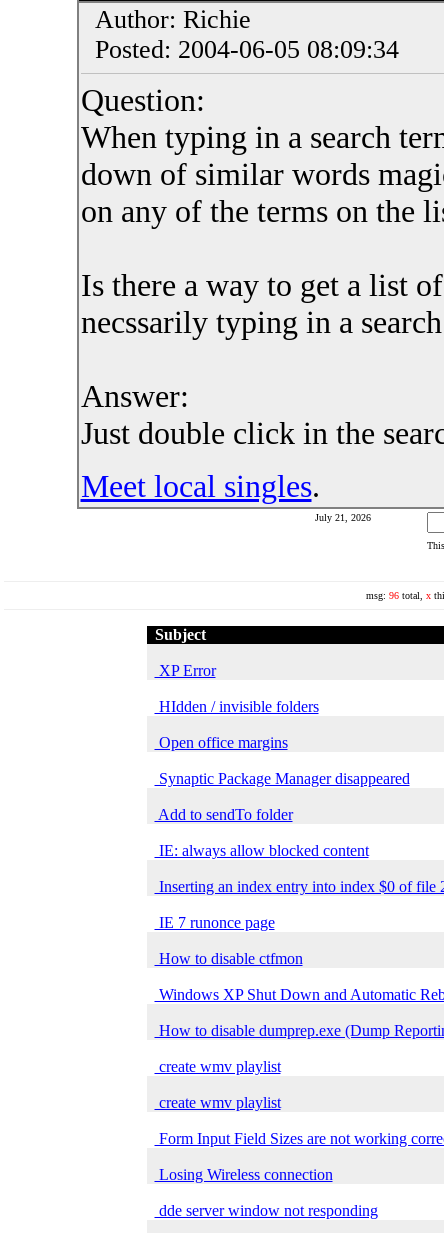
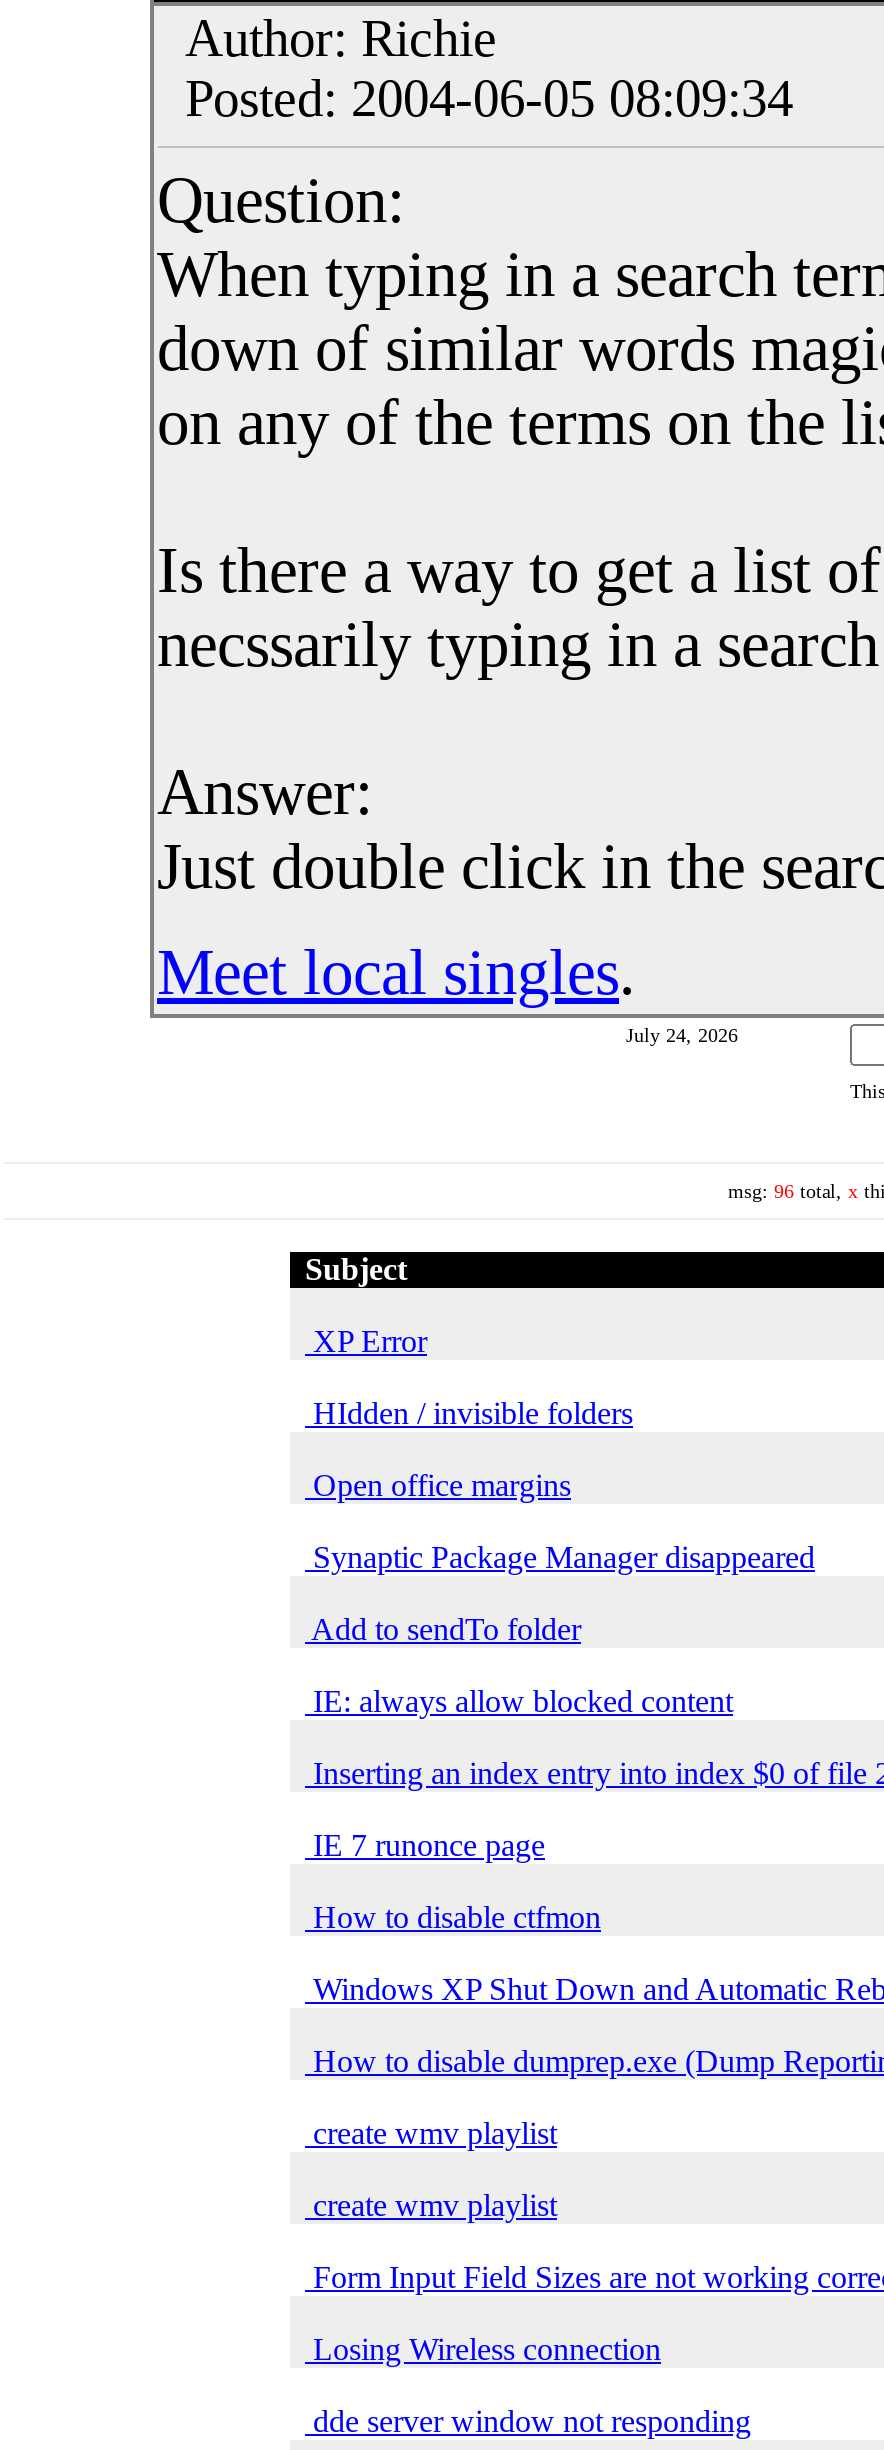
- July 21, 2026
+ July 24, 2026
